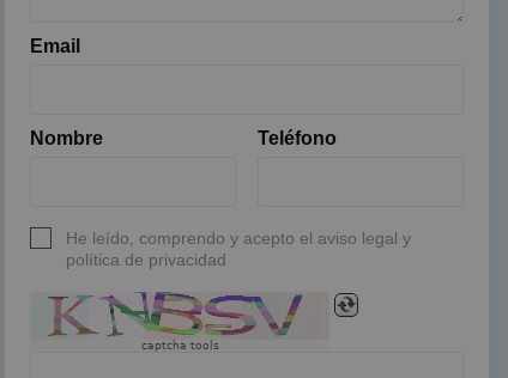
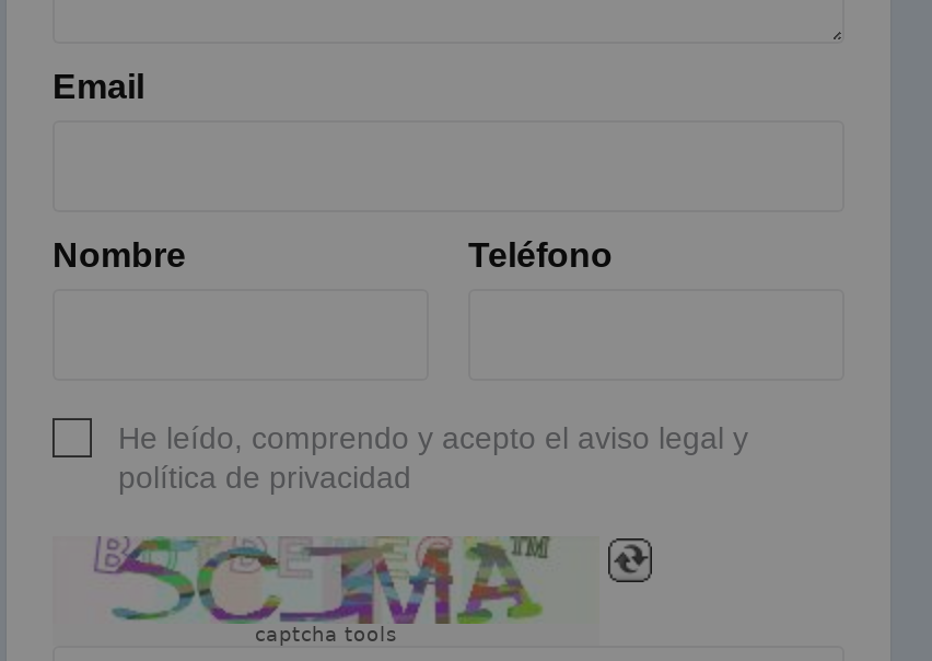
- [image]
+ [image]
